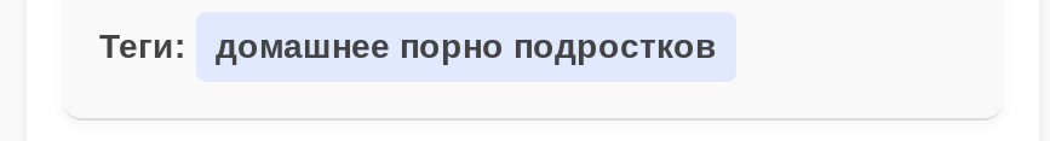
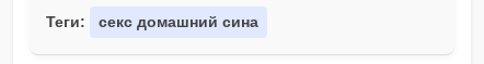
- домашнее порно подростков
+ секс домашний сина
